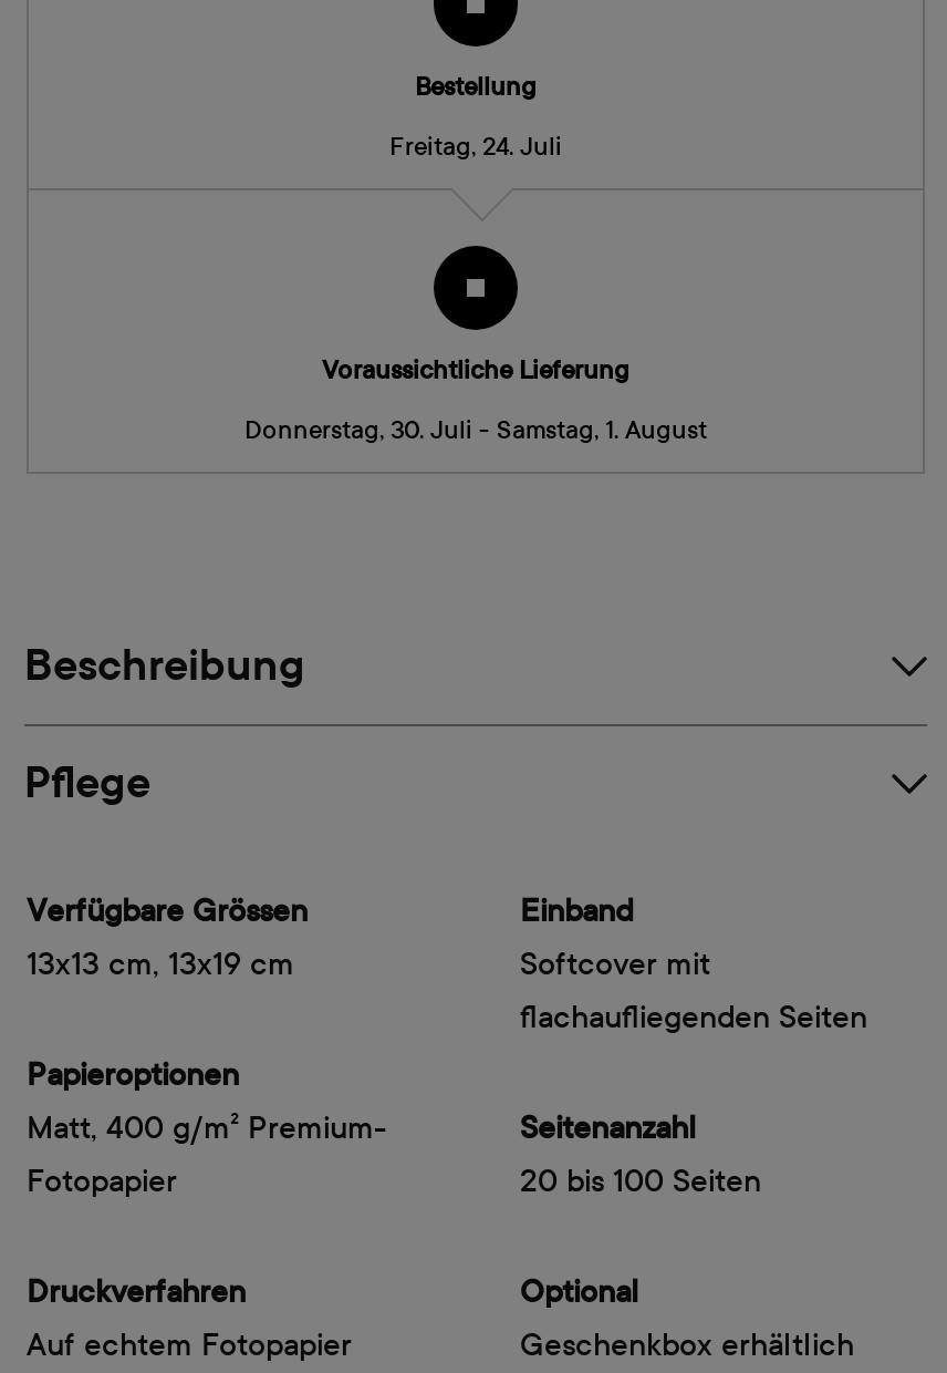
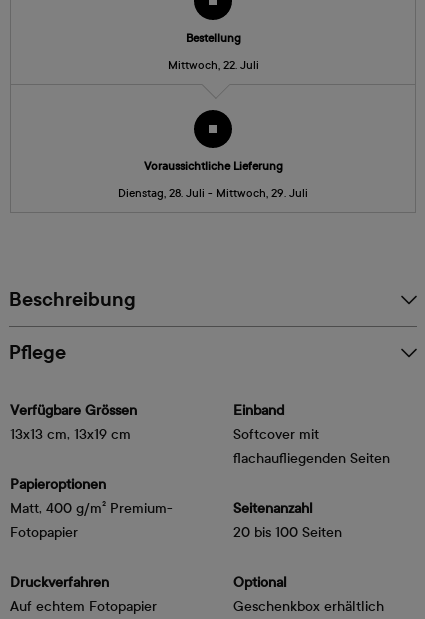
- Freitag, 24. Juli
+ Mittwoch, 22. Juli

- Donnerstag, 30. Juli - Samstag, 1. August
+ Dienstag, 28. Juli - Mittwoch, 29. Juli
